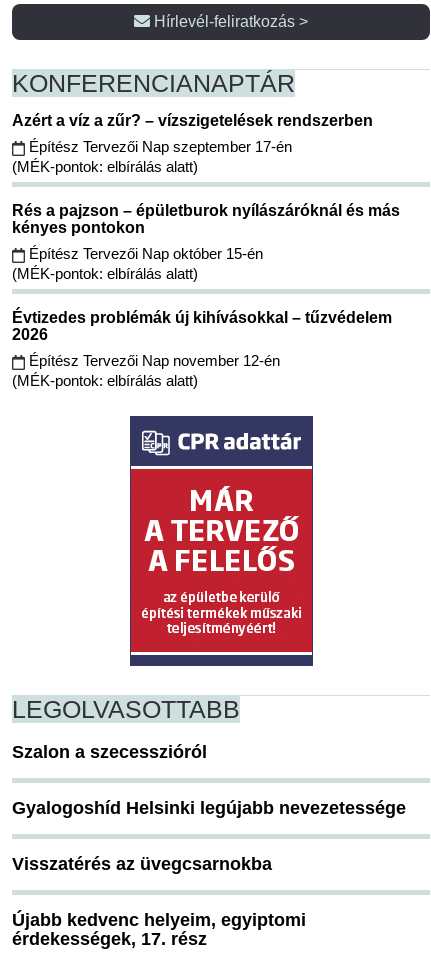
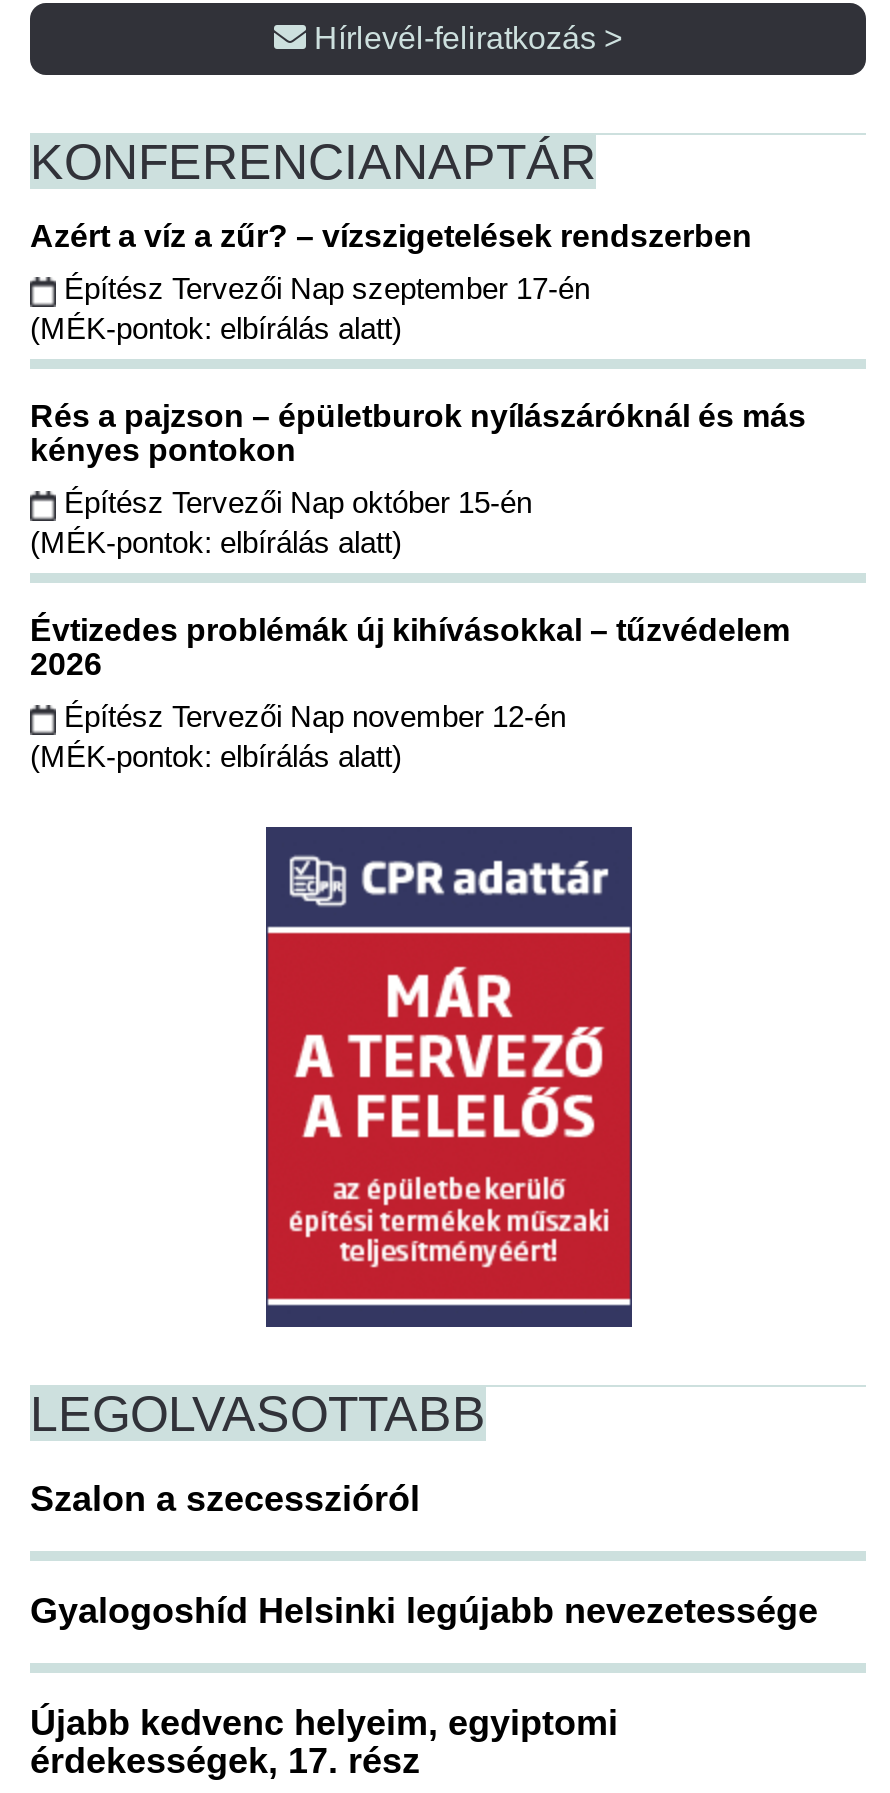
- Visszatérés az üvegcsarnokba
